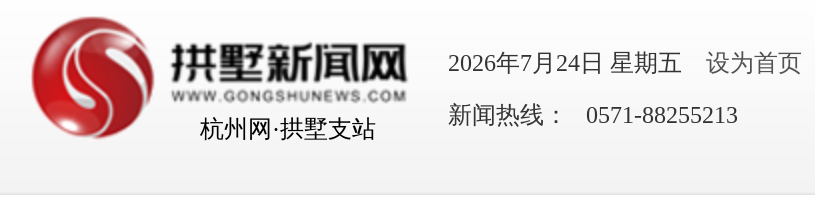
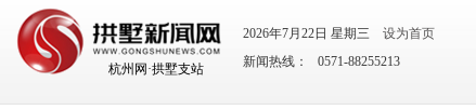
- 2026年7月24日 星期五设为首页
+ 2026年7月22日 星期三设为首页
